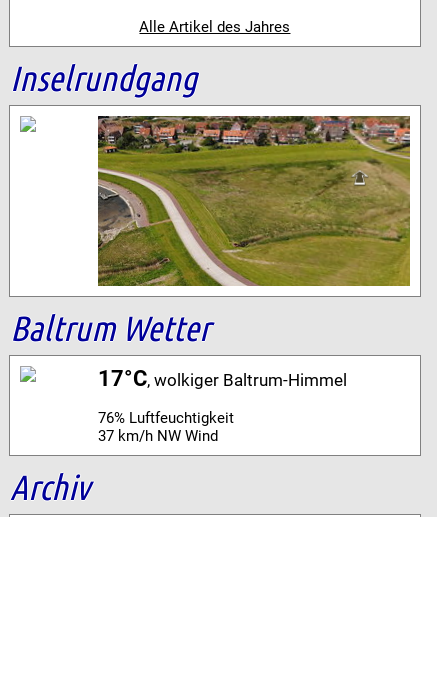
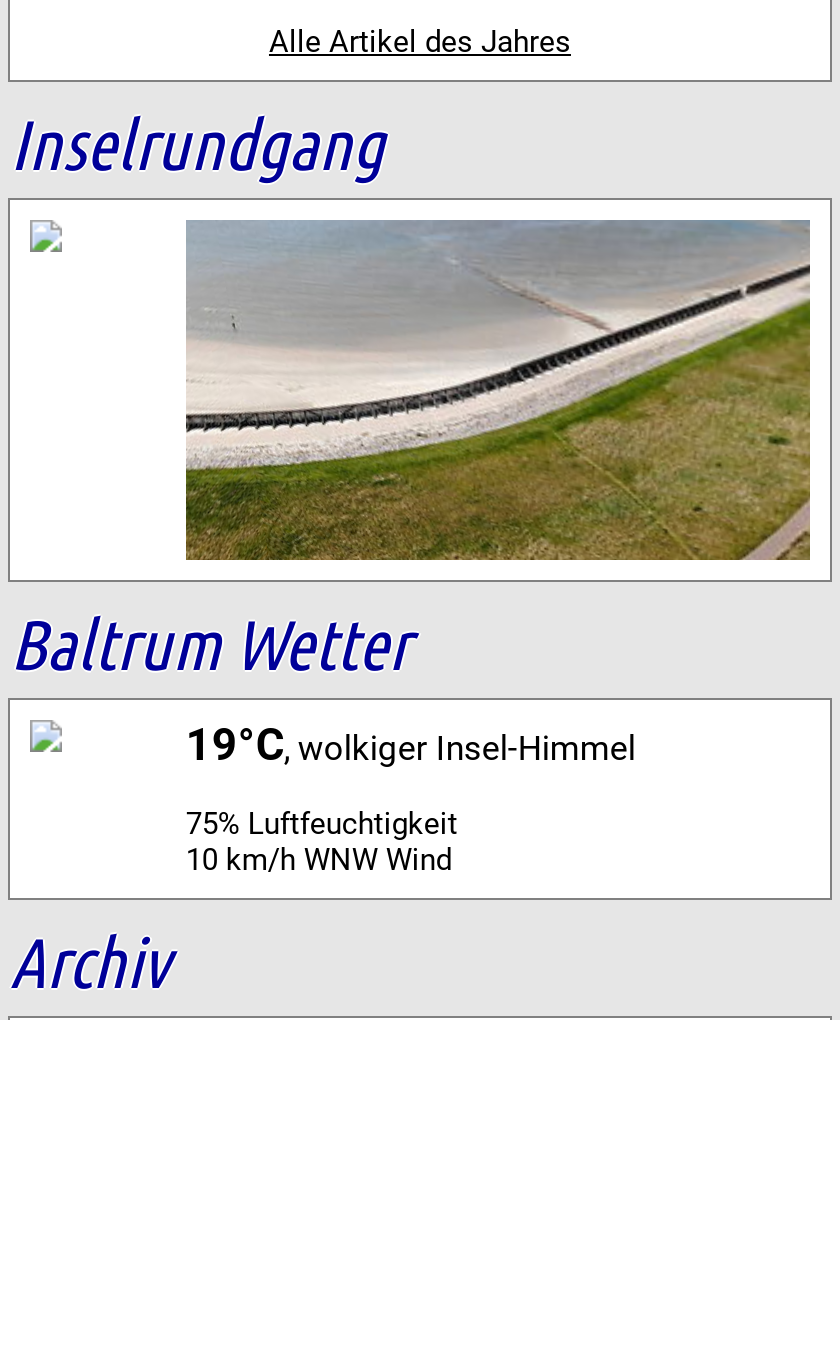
- [image]
+ [image]

- 17°C, wolkiger Baltrum-Himmel
+ 19°C, wolkiger Insel-Himmel

- 76% Luftfeuchtigkeit
+ 75% Luftfeuchtigkeit

- 37 km/h NW Wind
+ 10 km/h WNW Wind
